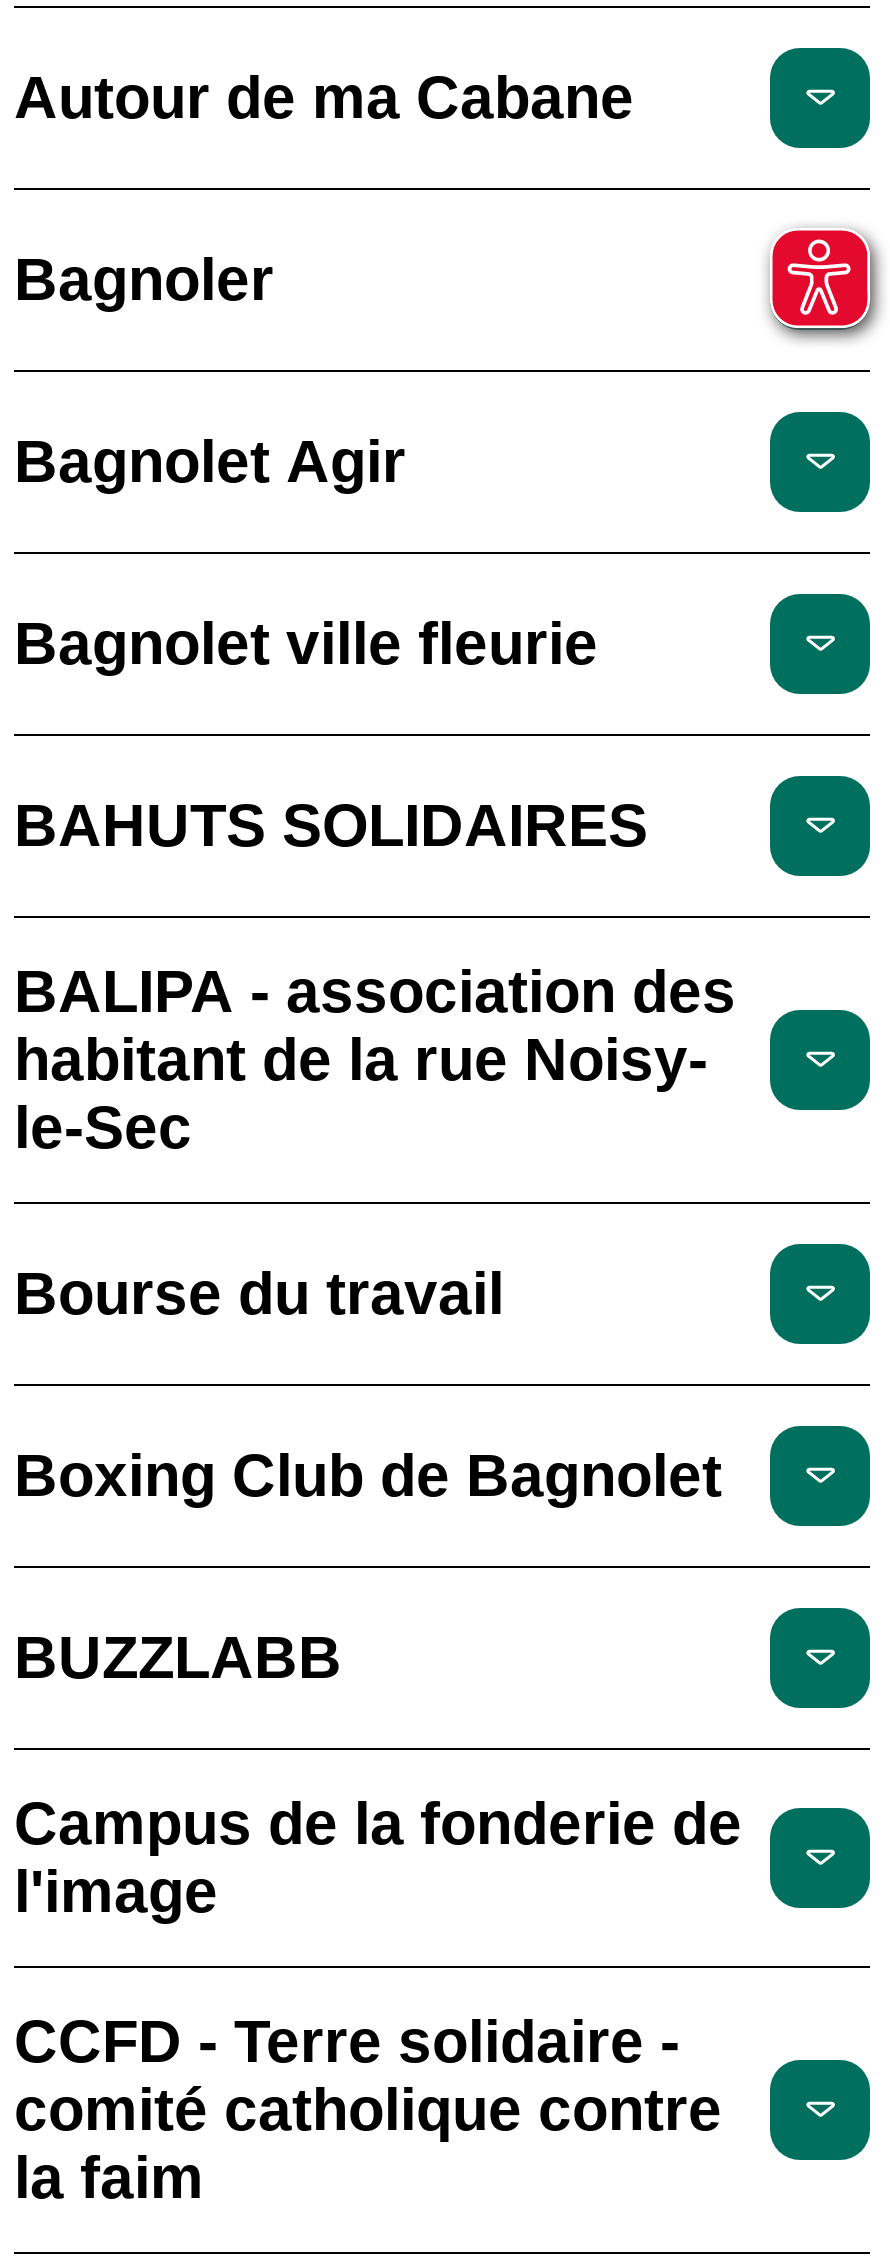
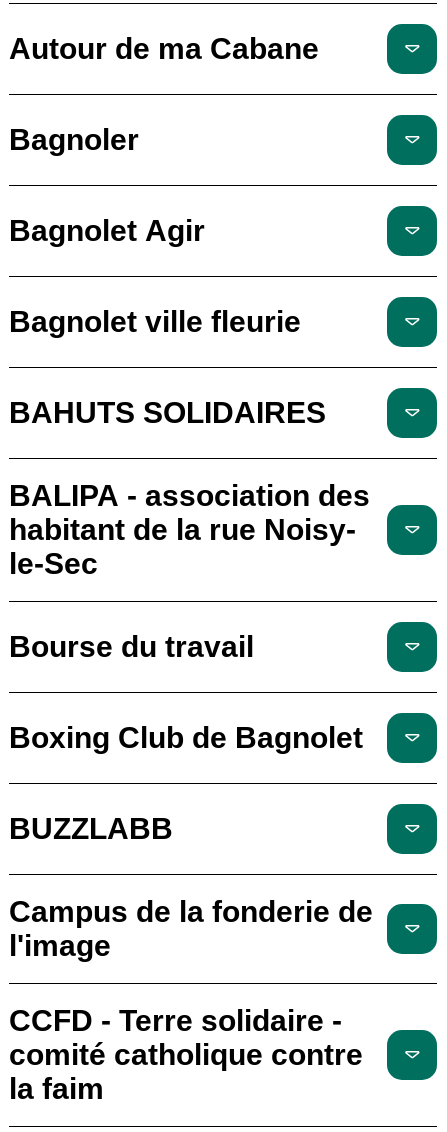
- [image]
+ [image]
